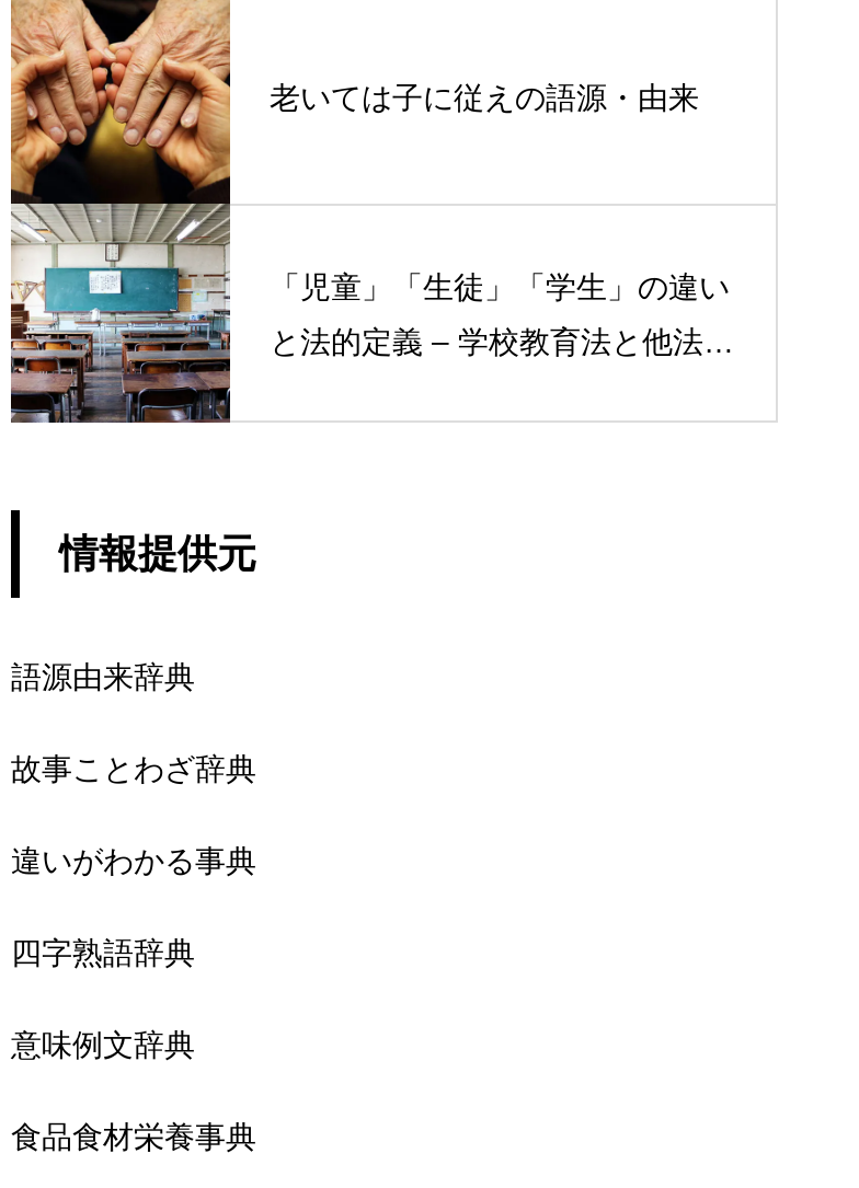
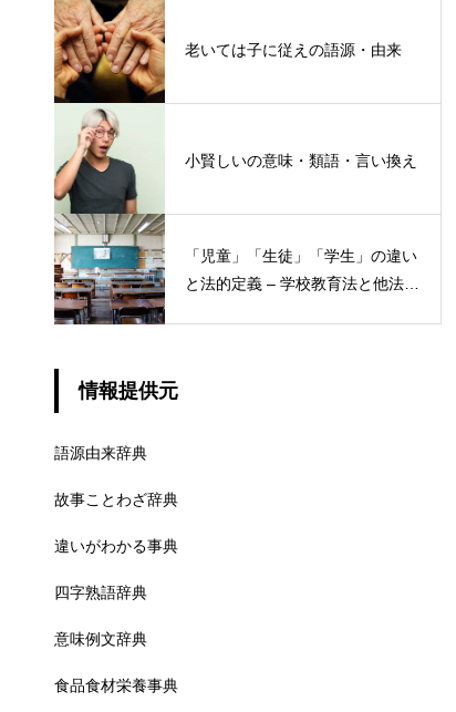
+ [image]
+ 小賢しいの意味・類語・言い換え
